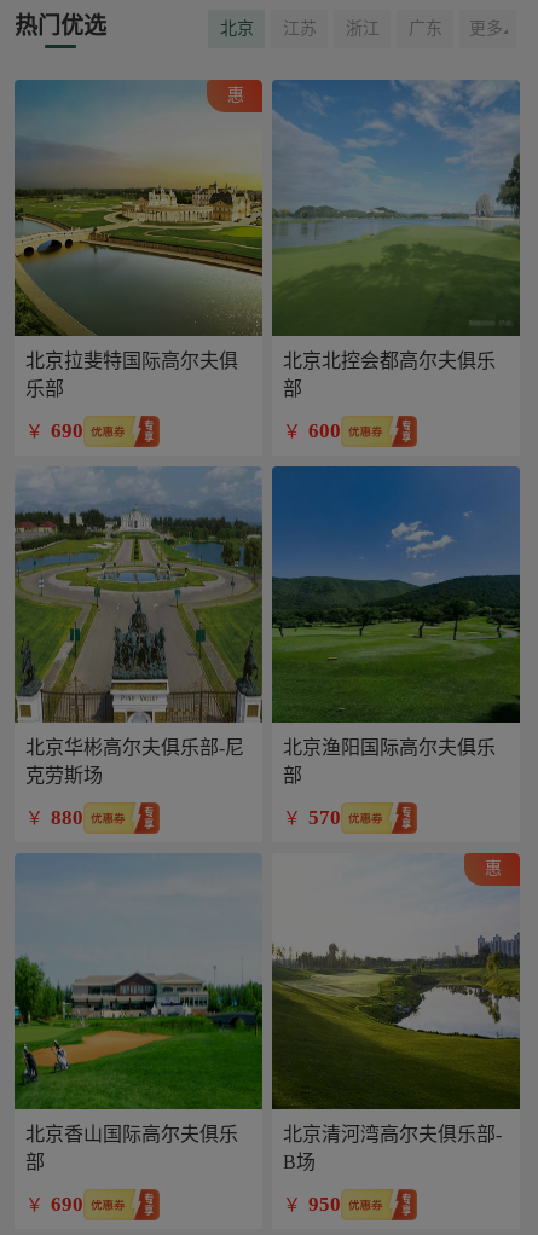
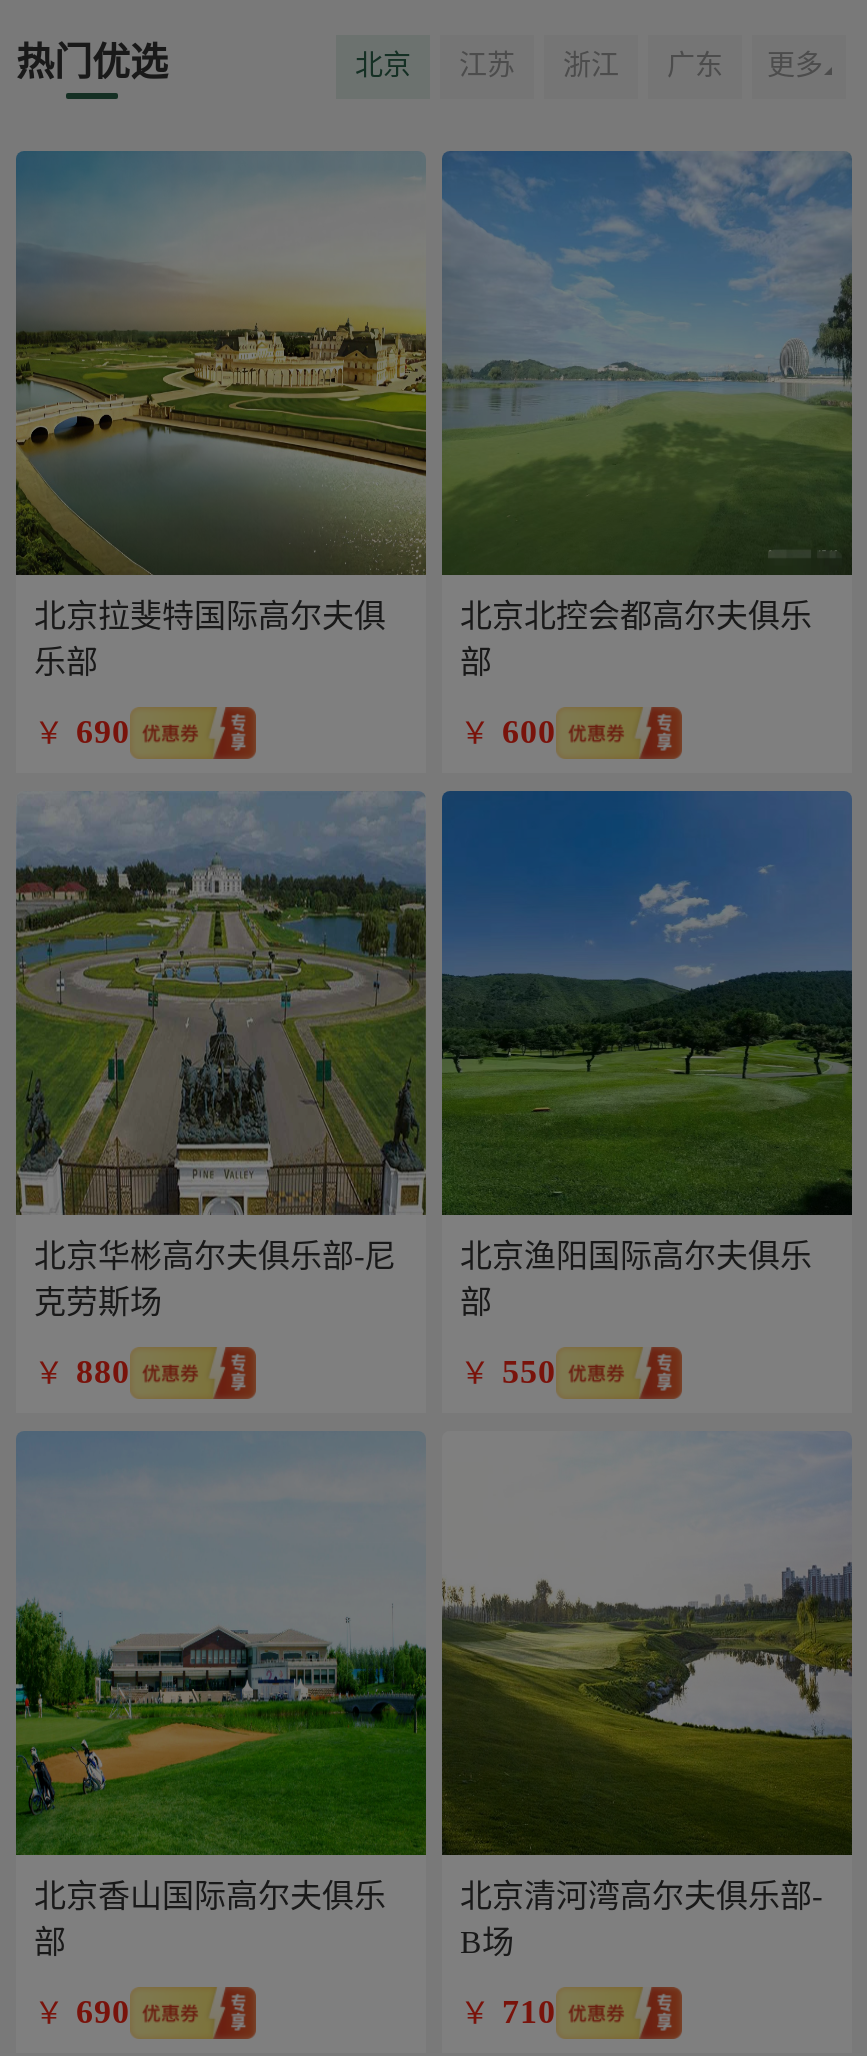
- 惠

- ￥ 570
+ ￥ 550

- 惠

- ￥ 950
+ ￥ 710
